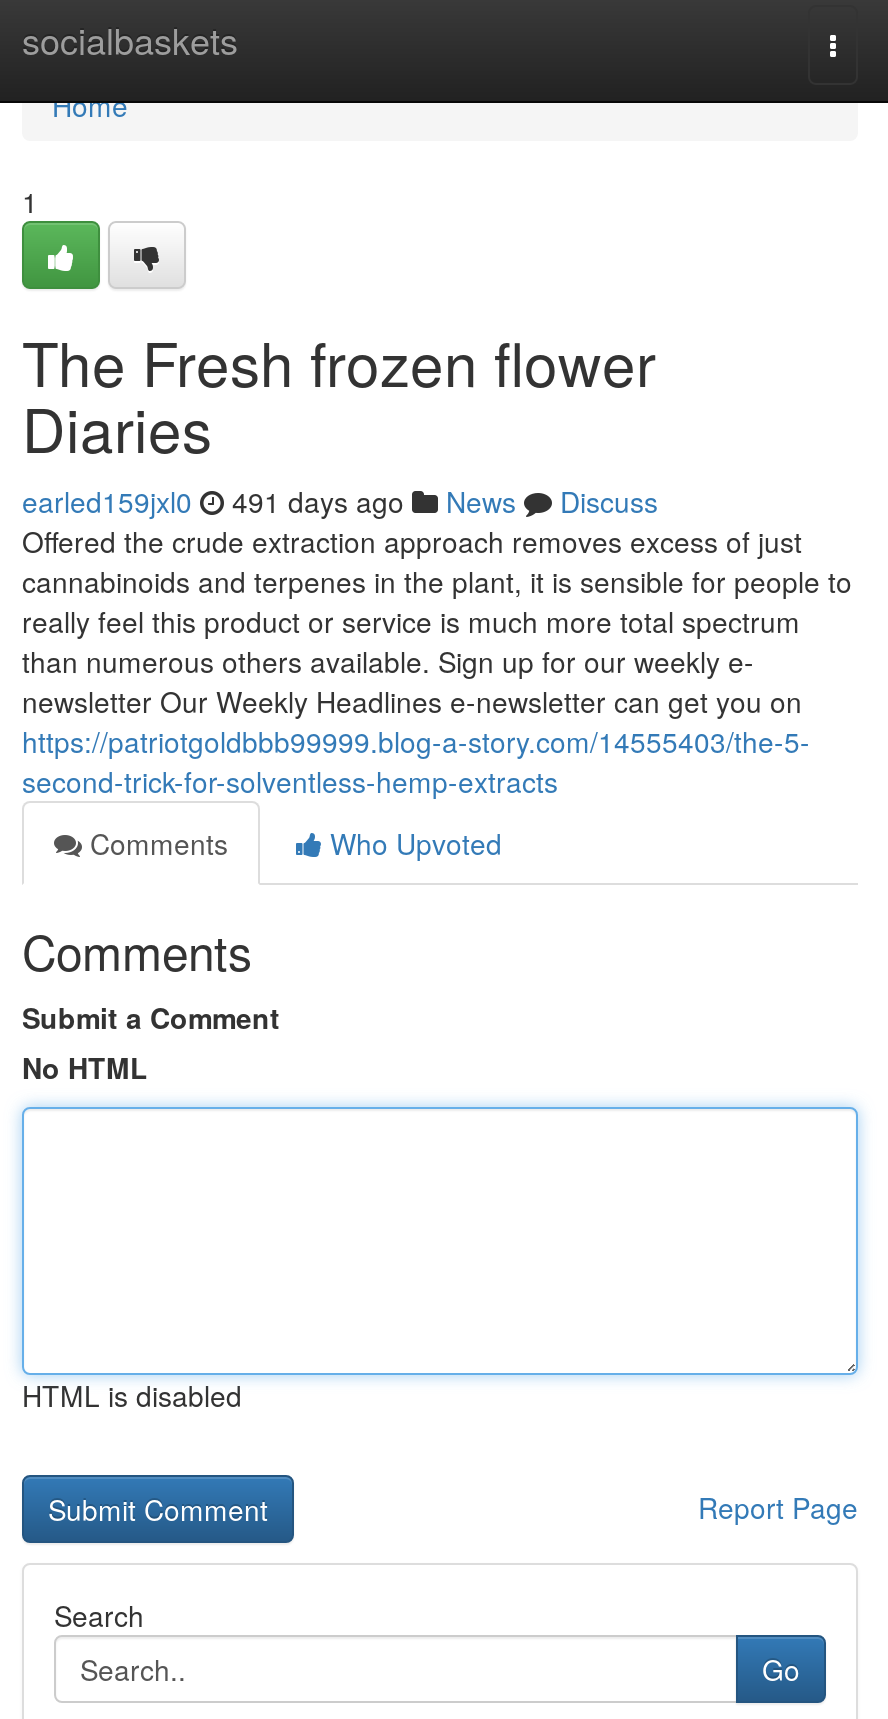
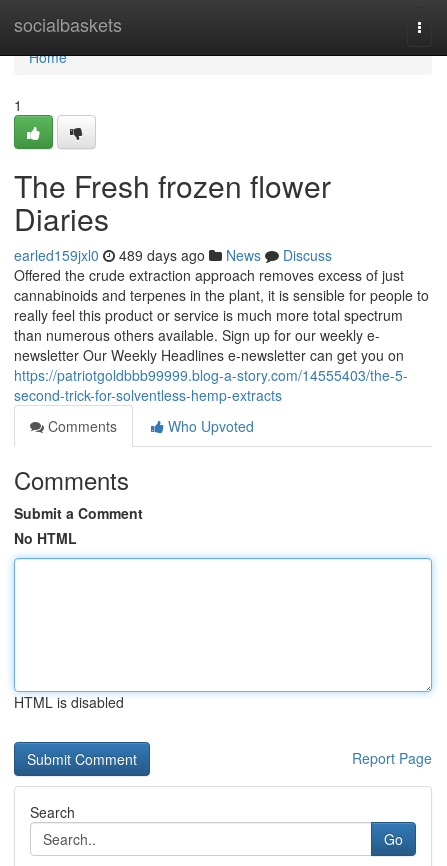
- earled159jxl0 491 days ago News Discuss
+ earled159jxl0 489 days ago News Discuss
